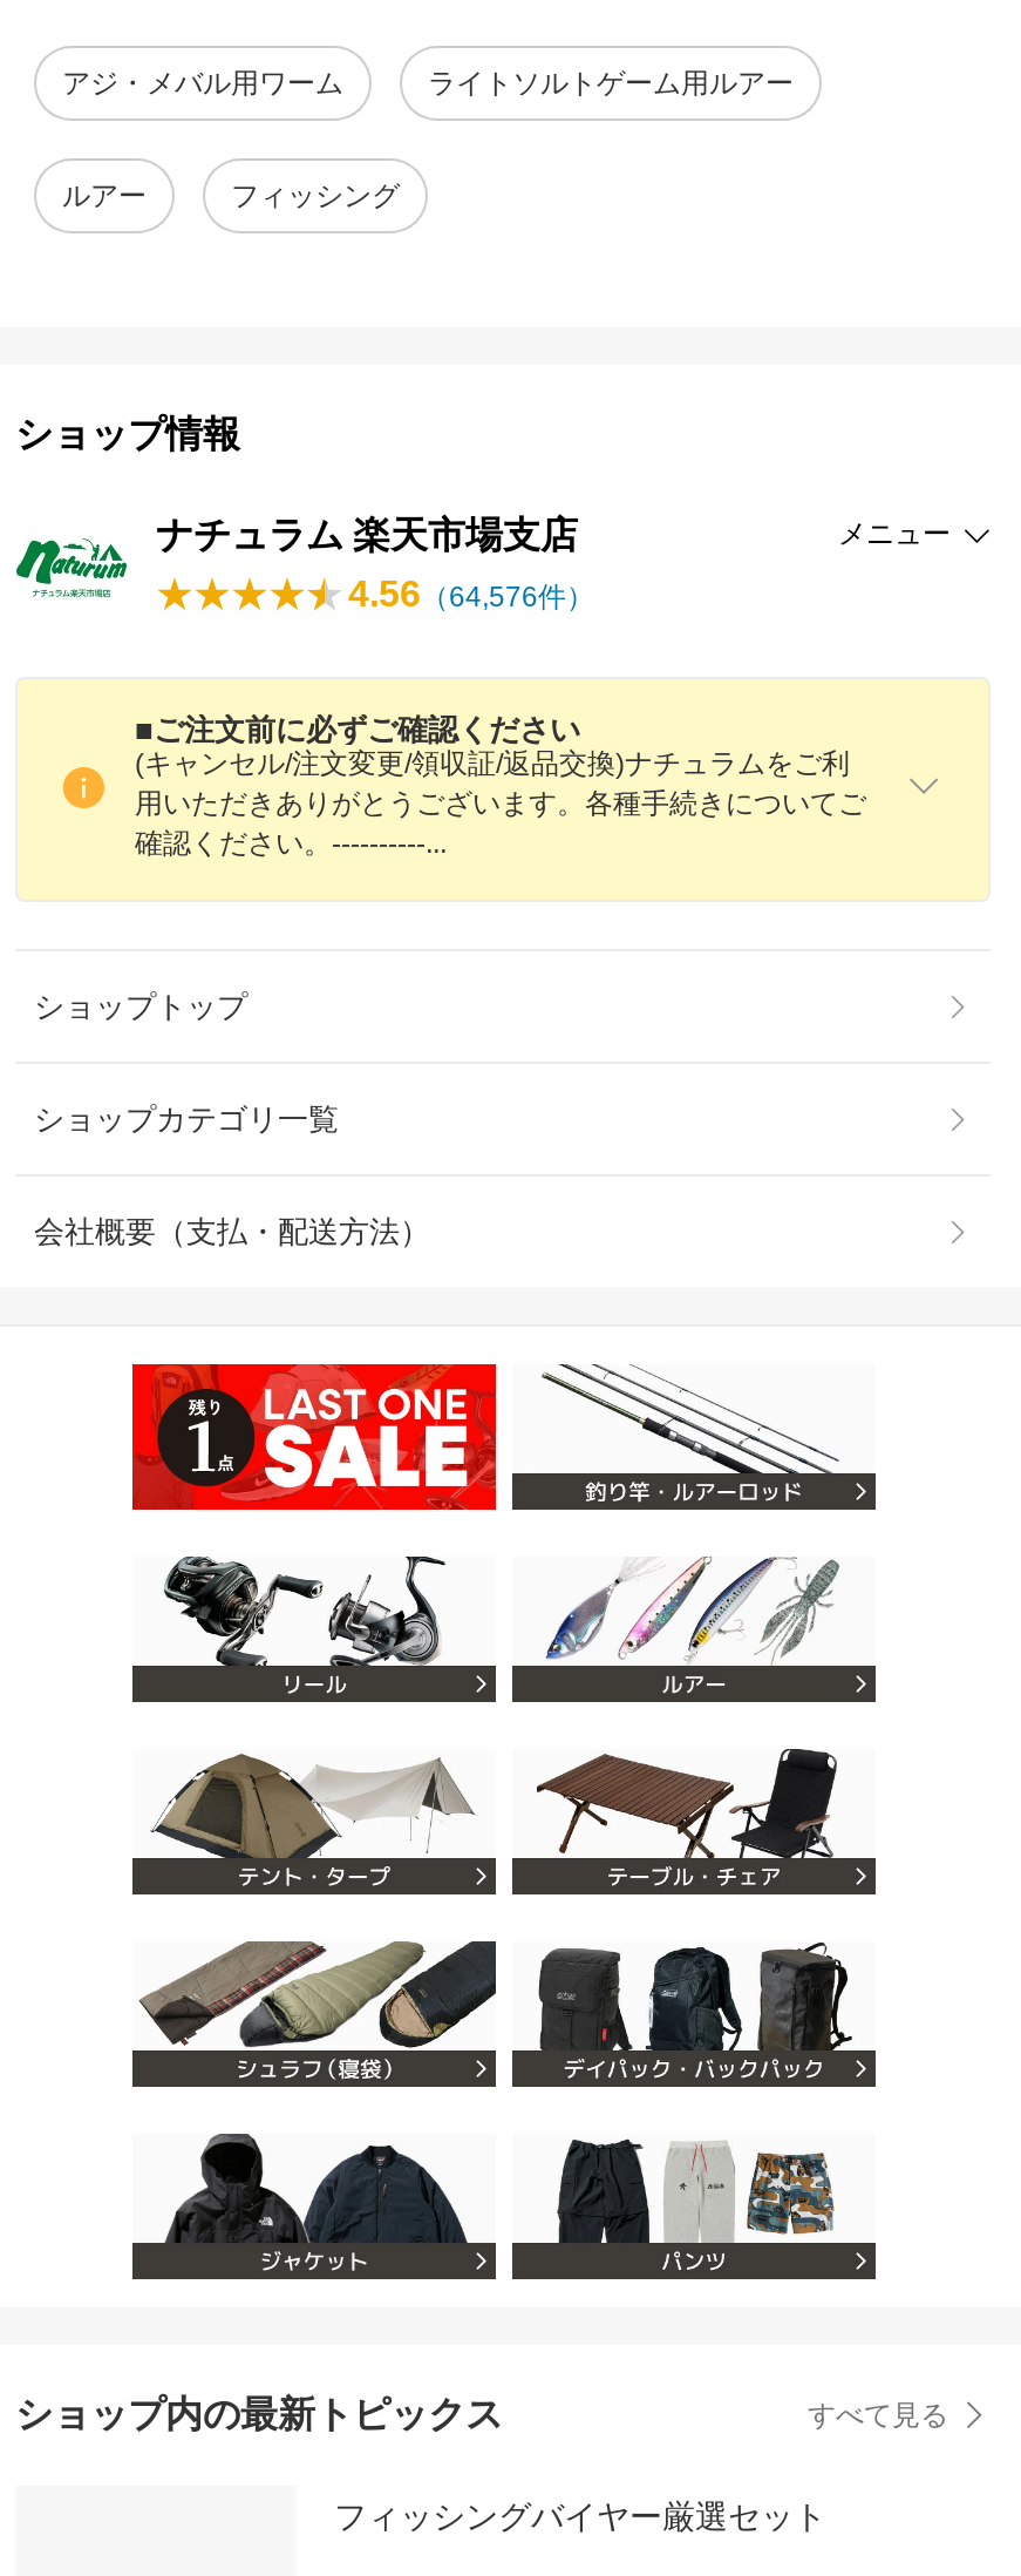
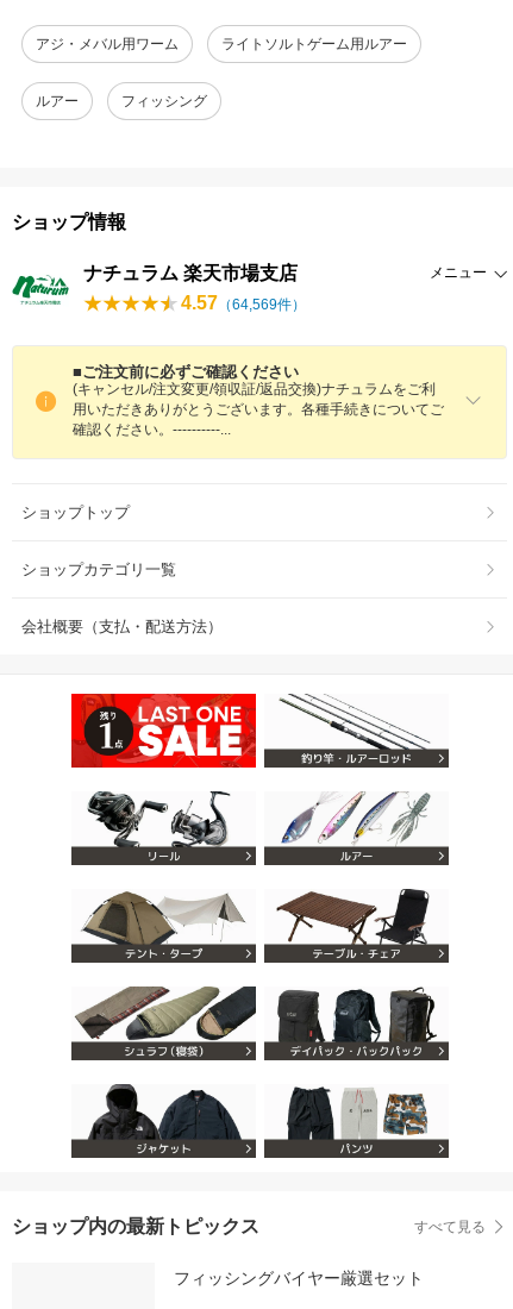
- 4.56（64,576件）
+ 4.57（64,569件）
